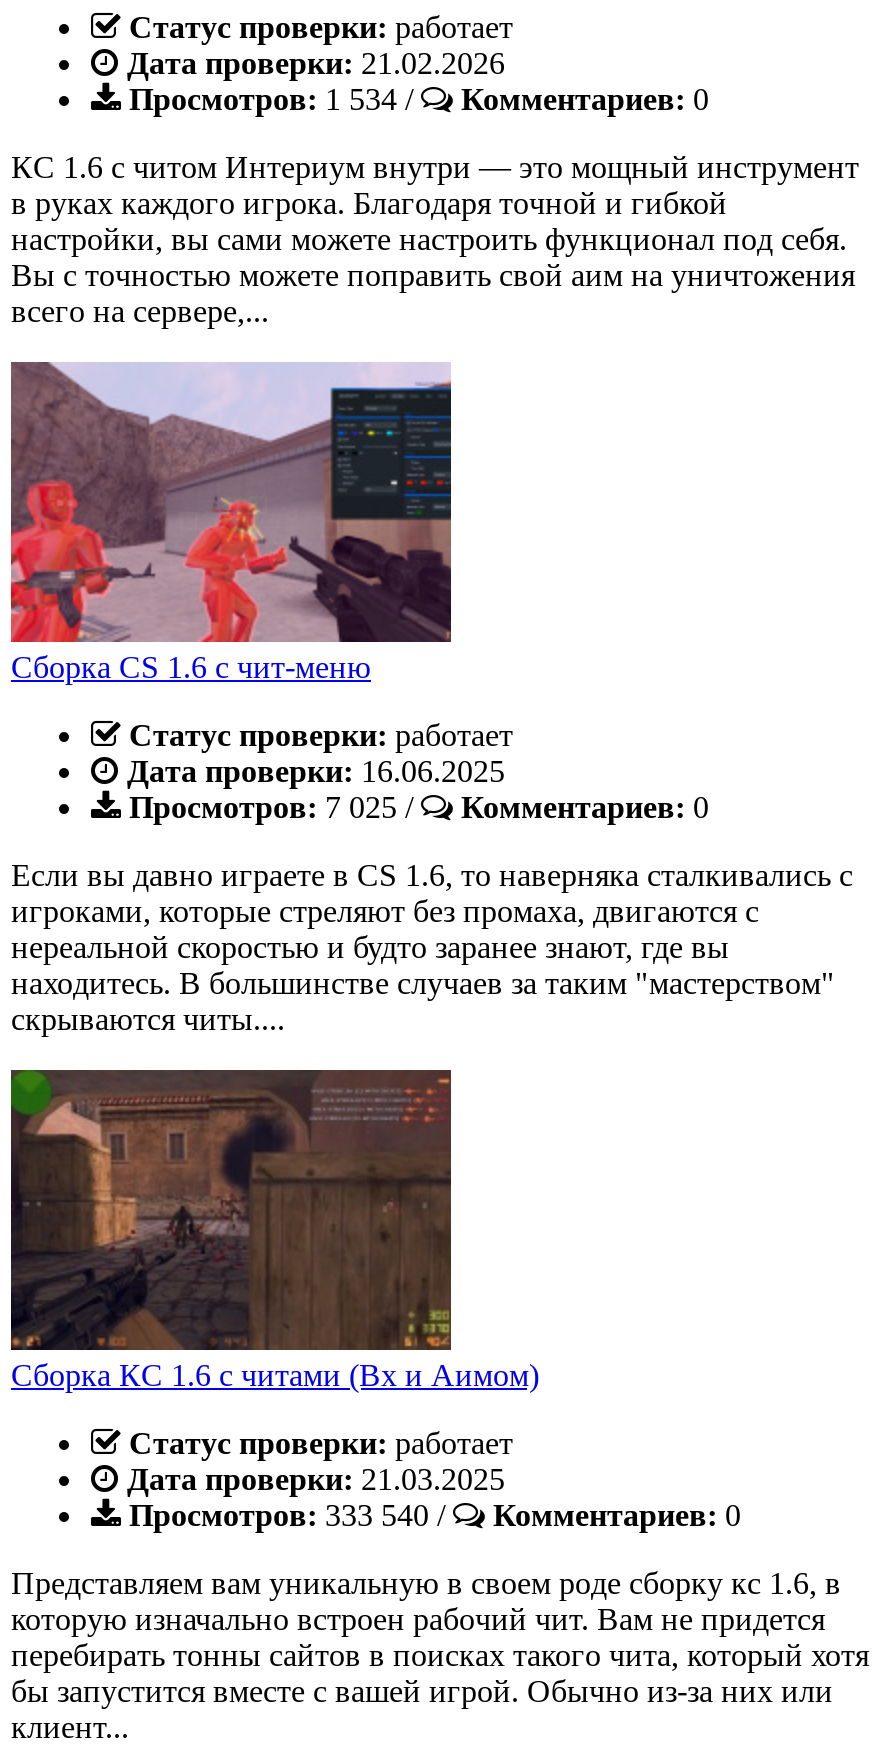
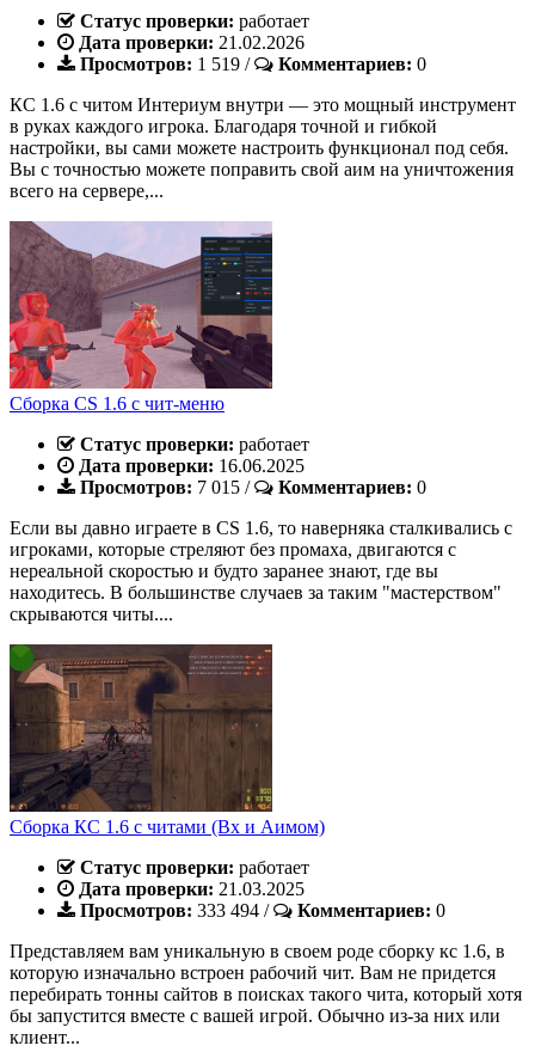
- Просмотров: 1 534 / Комментариев: 0
+ Просмотров: 1 519 / Комментариев: 0

- Просмотров: 7 025 / Комментариев: 0
+ Просмотров: 7 015 / Комментариев: 0

- Просмотров: 333 540 / Комментариев: 0
+ Просмотров: 333 494 / Комментариев: 0
